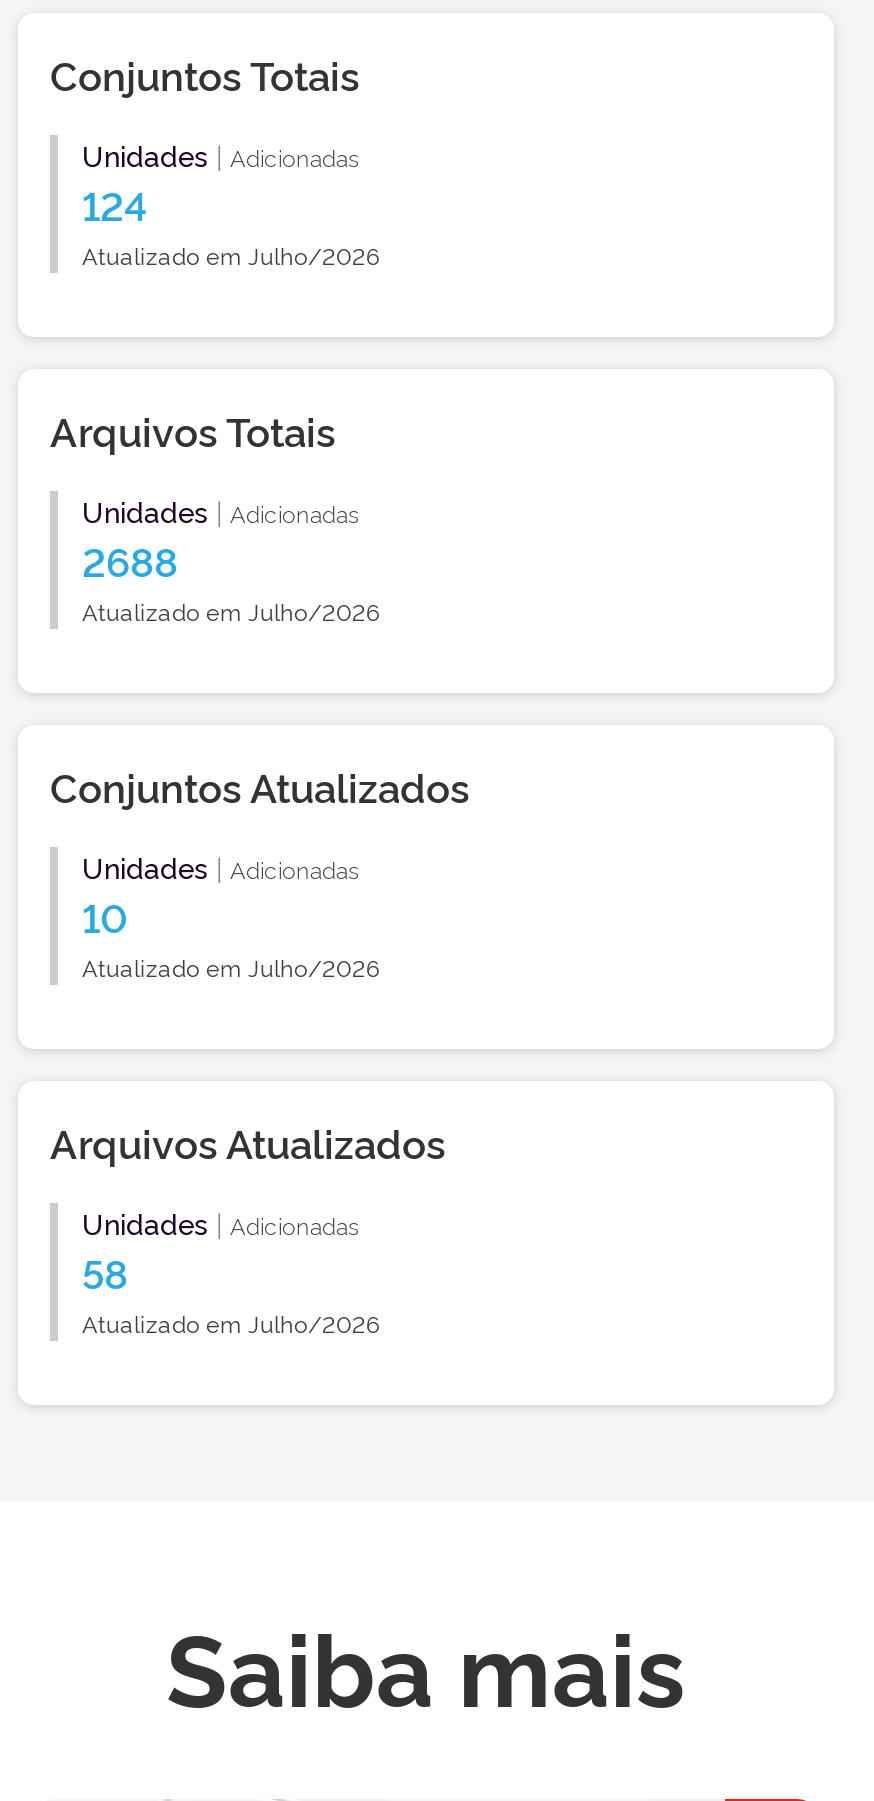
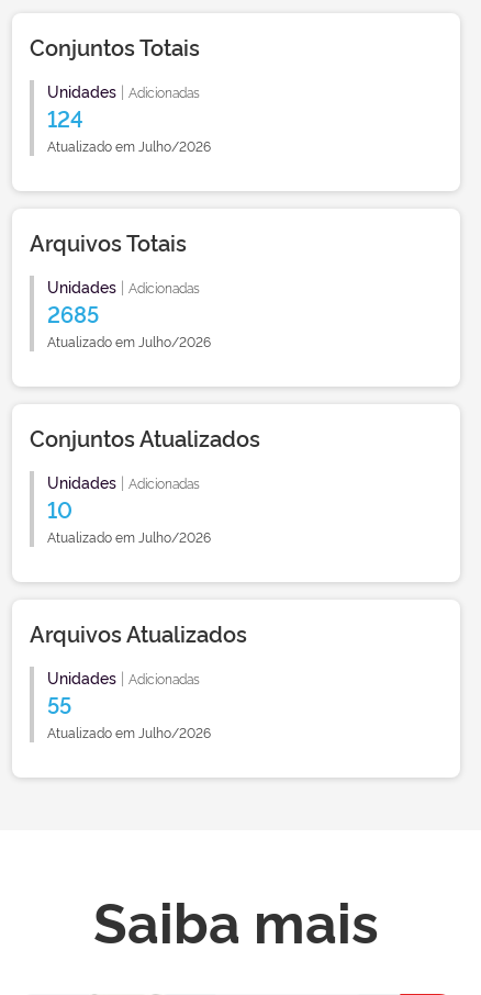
- 2688
+ 2685

- 58
+ 55
